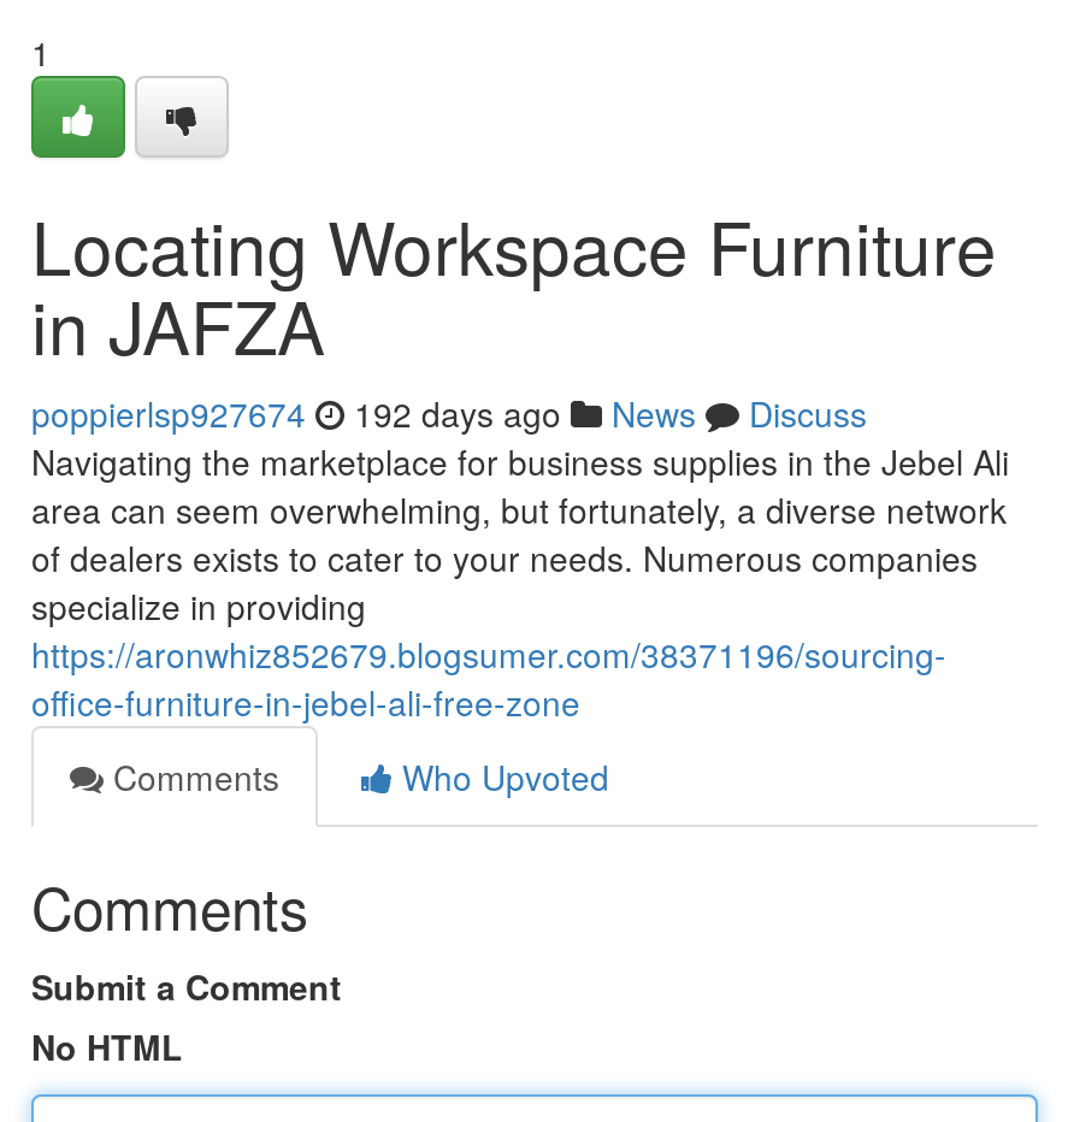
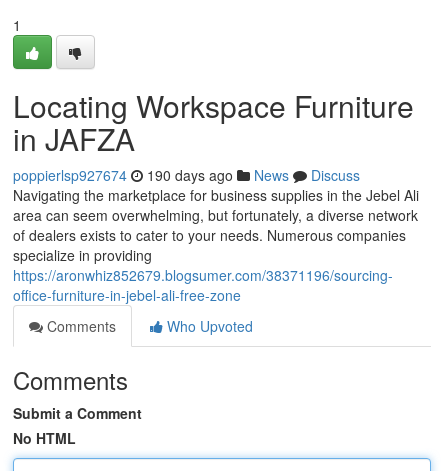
- poppierlsp927674 192 days ago News Discuss
+ poppierlsp927674 190 days ago News Discuss
